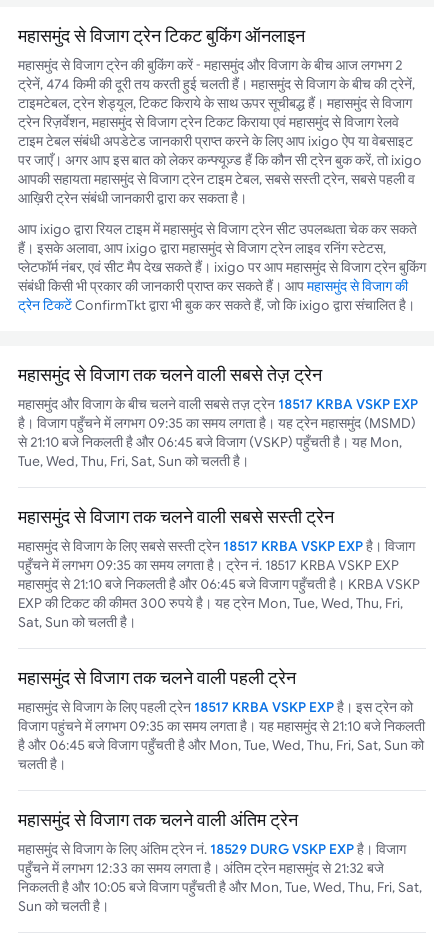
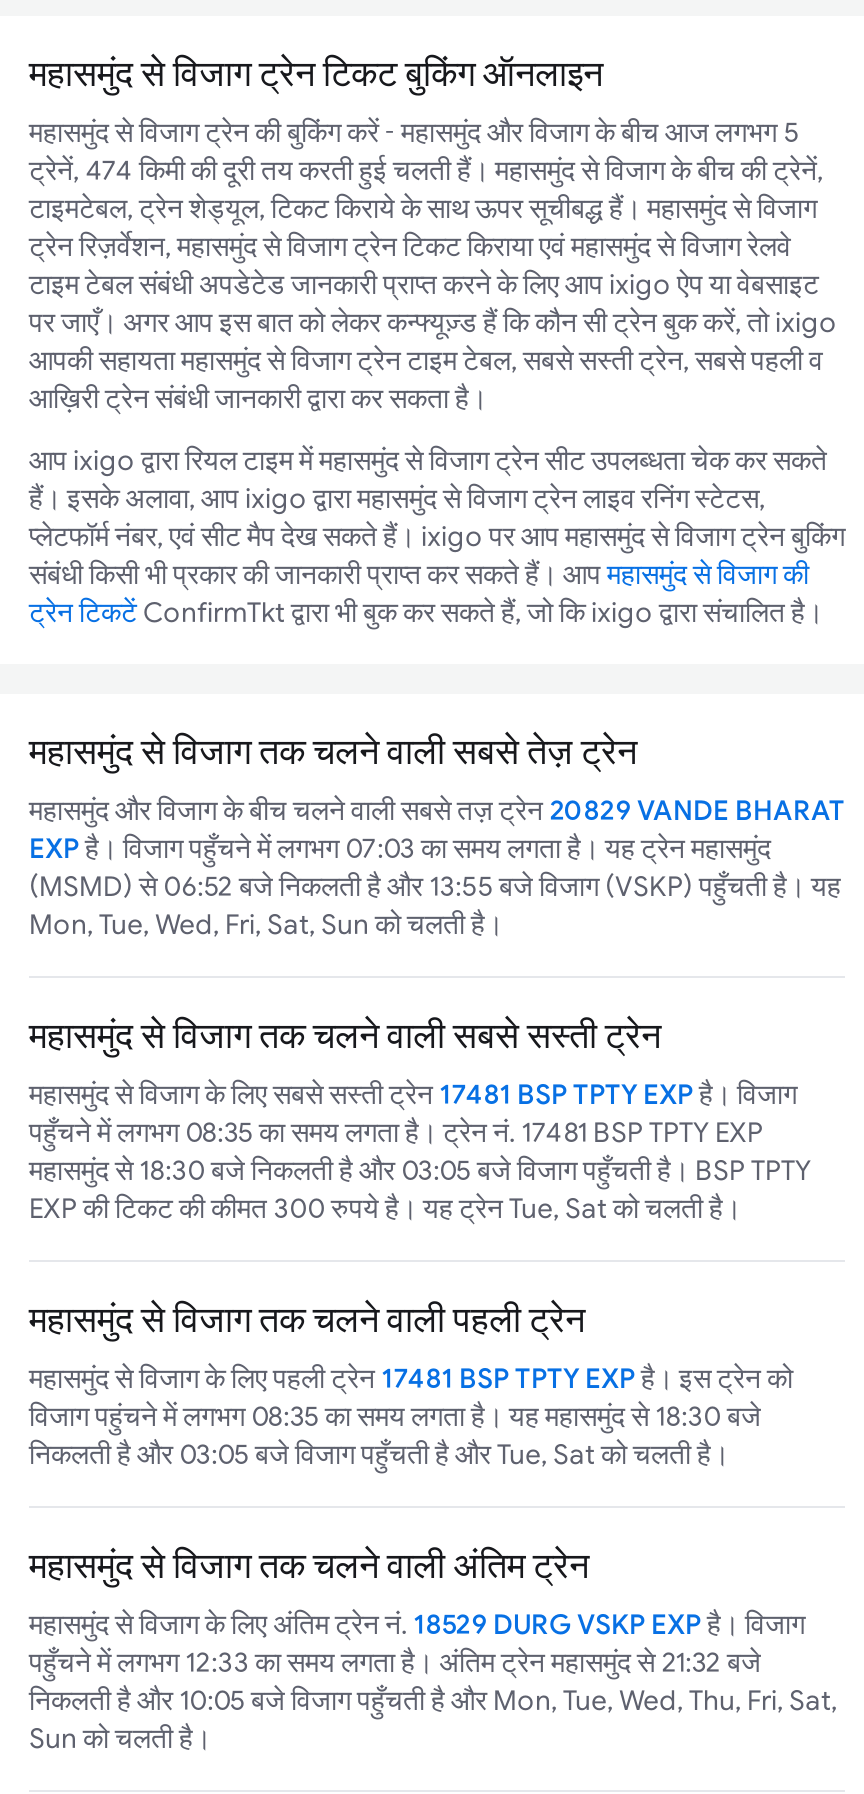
- महासमुंद से विजाग ट्रेन की बुकिंग करें - महासमुंद और विजाग के बीच आज लगभग 2
+ महासमुंद से विजाग ट्रेन की बुकिंग करें - महासमुंद और विजाग के बीच आज लगभग 5

- महासमुंद और विजाग के बीच चलने वाली सबसे तज़ ट्रेन 18517 KRBA VSKP EXP
- है। विजाग पहुँचने में लगभग 09:35 का समय लगता है। यह ट्रेन महासमुंद (MSMD)
- से 21:10 बजे निकलती है और 06:45 बजे विजाग (VSKP) पहुँचती है। यह Mon,
- Tue, Wed, Thu, Fri, Sat, Sun को चलती है।
+ महासमुंद और विजाग के बीच चलने वाली सबसे तज़ ट्रेन 20829 VANDE BHARAT
+ EXP है। विजाग पहुँचने में लगभग 07:03 का समय लगता है। यह ट्रेन महासमुंद
+ (MSMD) से 06:52 बजे निकलती है और 13:55 बजे विजाग (VSKP) पहुँचती है। यह
+ Mon, Tue, Wed, Fri, Sat, Sun को चलती है।

- महासमुंद से विजाग के लिए सबसे सस्ती ट्रेन 18517 KRBA VSKP EXP है। विजाग
- पहुँचने में लगभग 09:35 का समय लगता है। ट्रेन नं. 18517 KRBA VSKP EXP
- महासमुंद से 21:10 बजे निकलती है और 06:45 बजे विजाग पहुँचती है। KRBA VSKP
- EXP की टिकट की कीमत 300 रुपये है। यह ट्रेन Mon, Tue, Wed, Thu, Fri,
- Sat, Sun को चलती है।
+ महासमुंद से विजाग के लिए सबसे सस्ती ट्रेन 17481 BSP TPTY EXP है। विजाग
+ पहुँचने में लगभग 08:35 का समय लगता है। ट्रेन नं. 17481 BSP TPTY EXP
+ महासमुंद से 18:30 बजे निकलती है और 03:05 बजे विजाग पहुँचती है। BSP TPTY
+ EXP की टिकट की कीमत 300 रुपये है। यह ट्रेन Tue, Sat को चलती है।

- महासमुंद से विजाग के लिए पहली ट्रेन 18517 KRBA VSKP EXP है। इस ट्रेन को
- विजाग पहुंचने में लगभग 09:35 का समय लगता है। यह महासमुंद से 21:10 बजे निकलती
- है और 06:45 बजे विजाग पहुँचती है और Mon, Tue, Wed, Thu, Fri, Sat, Sun को
- चलती है।
+ महासमुंद से विजाग के लिए पहली ट्रेन 17481 BSP TPTY EXP है। इस ट्रेन को
+ विजाग पहुंचने में लगभग 08:35 का समय लगता है। यह महासमुंद से 18:30 बजे
+ निकलती है और 03:05 बजे विजाग पहुँचती है और Tue, Sat को चलती है।
